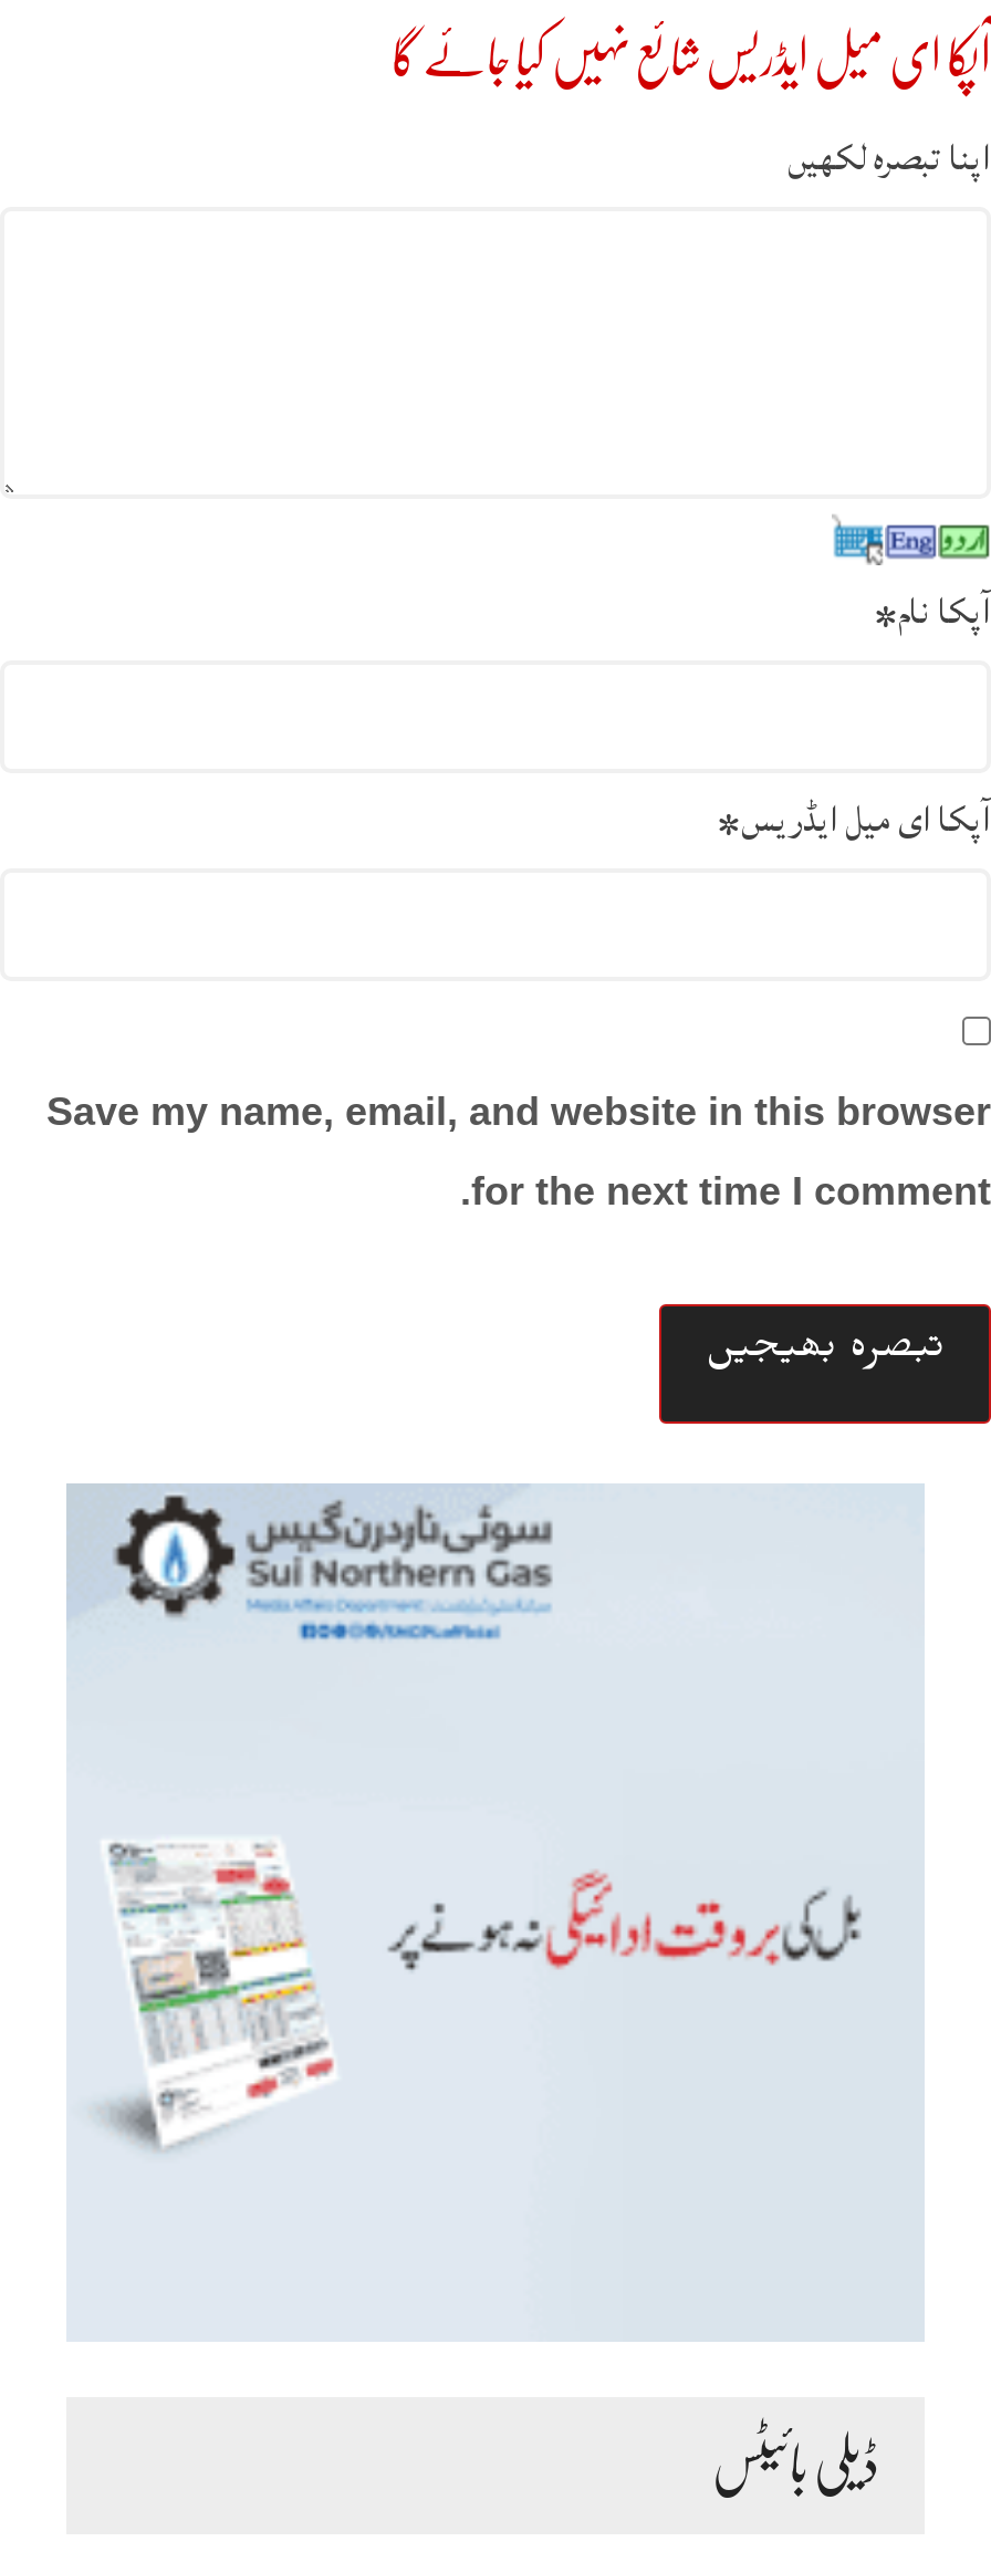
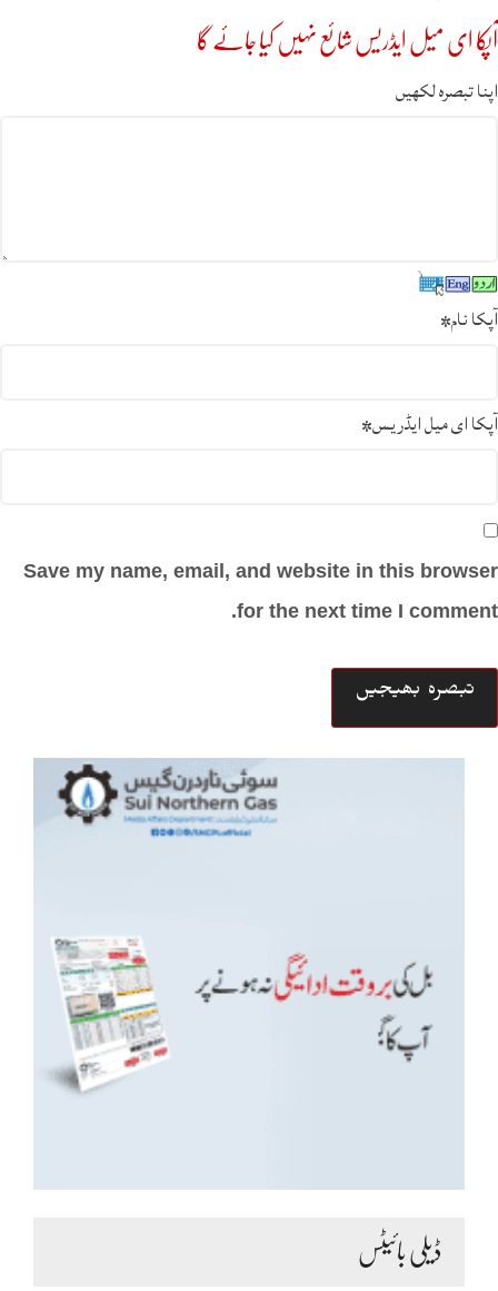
+ [image]
